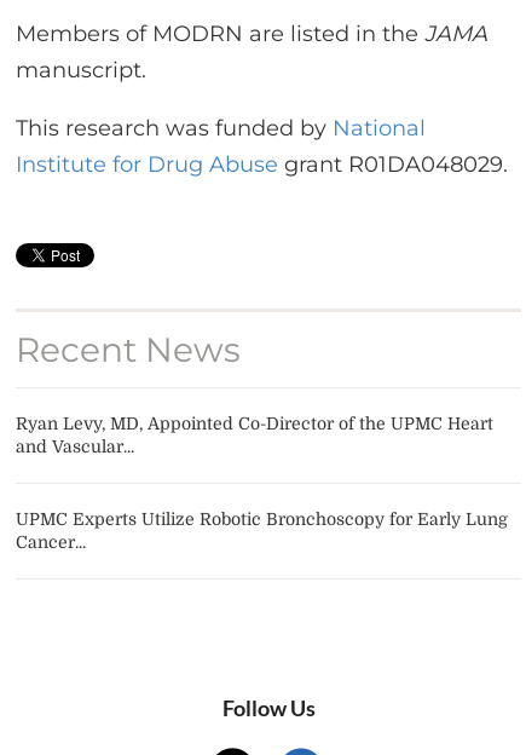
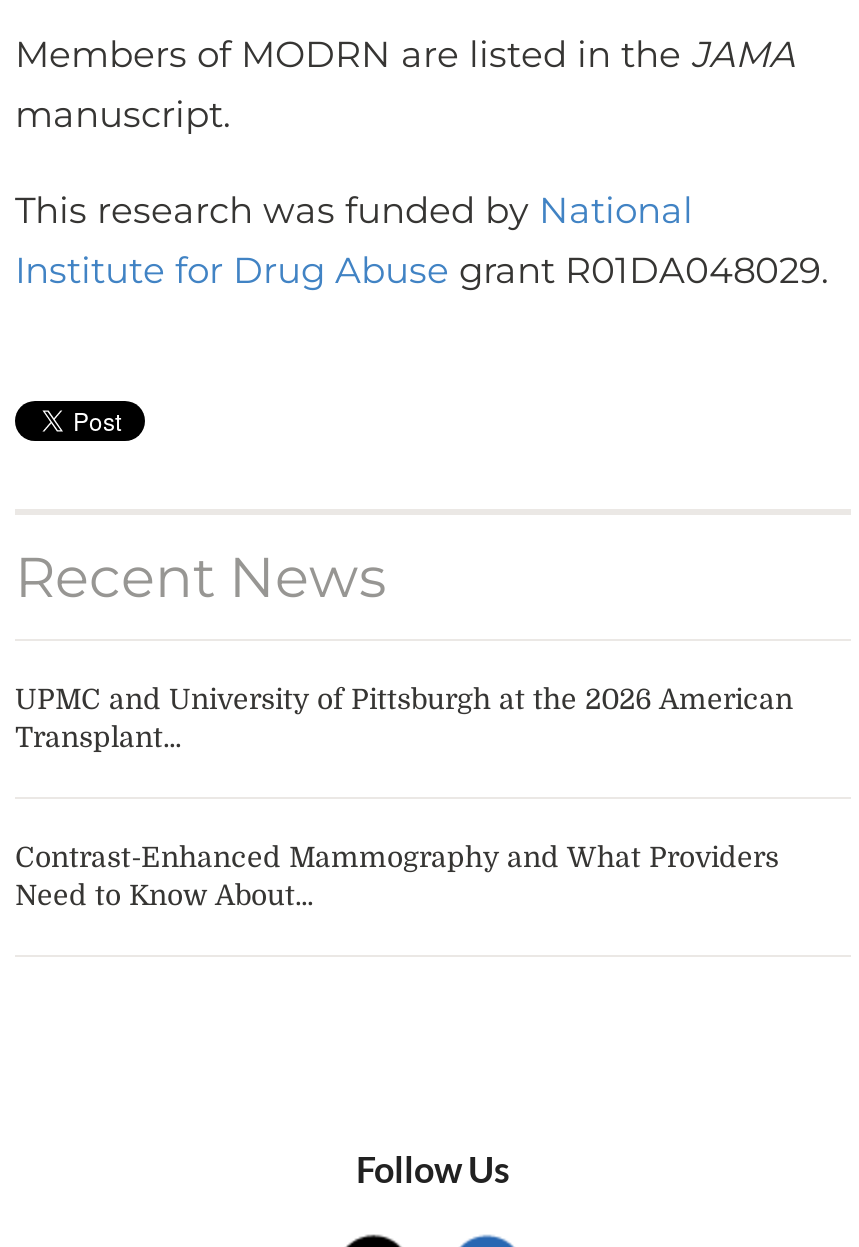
- Ryan Levy, MD, Appointed Co-Director of the UPMC Heart
- and Vascular...
+ UPMC and University of Pittsburgh at the 2026 American
+ Transplant...

- UPMC Experts Utilize Robotic Bronchoscopy for Early Lung
- Cancer...
+ Contrast-Enhanced Mammography and What Providers
+ Need to Know About...
